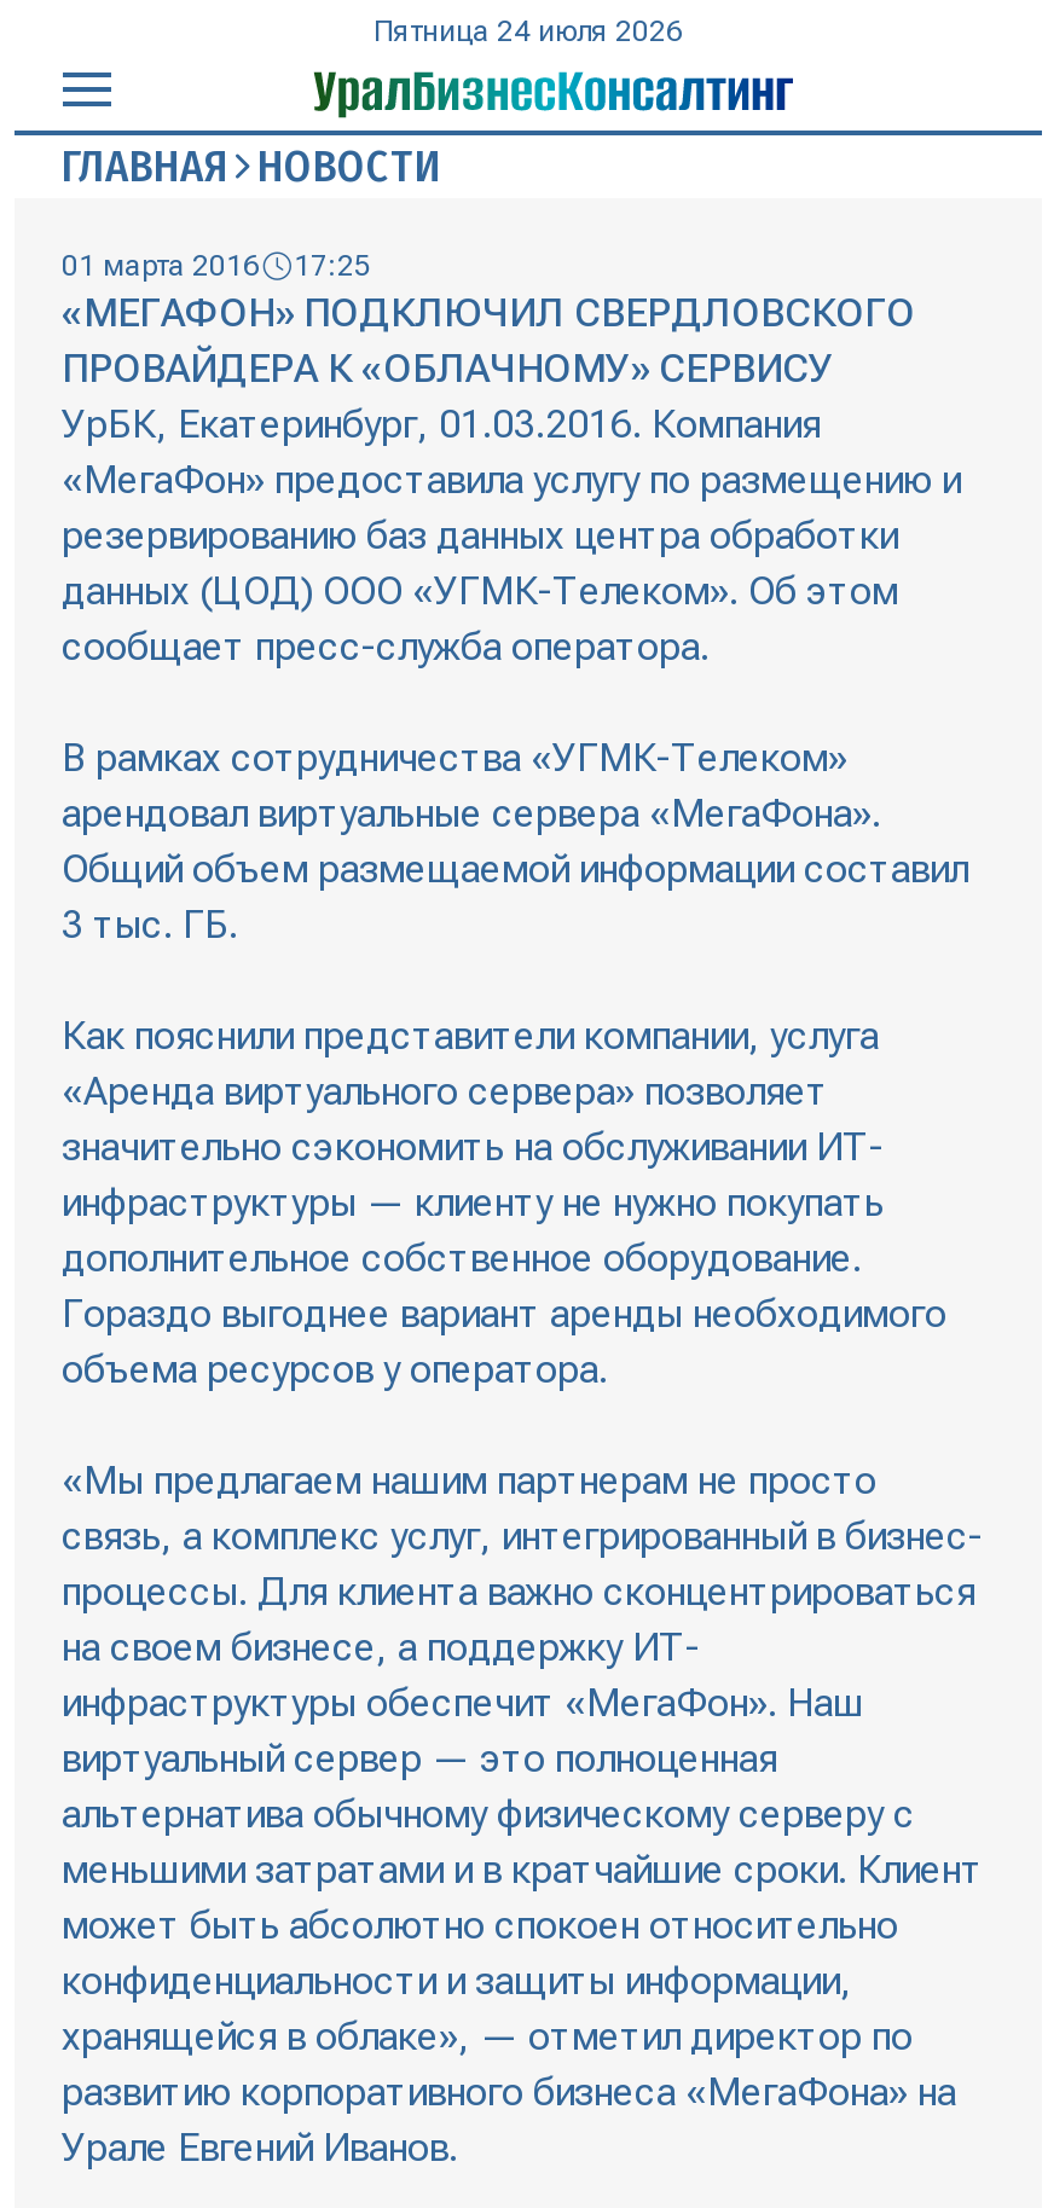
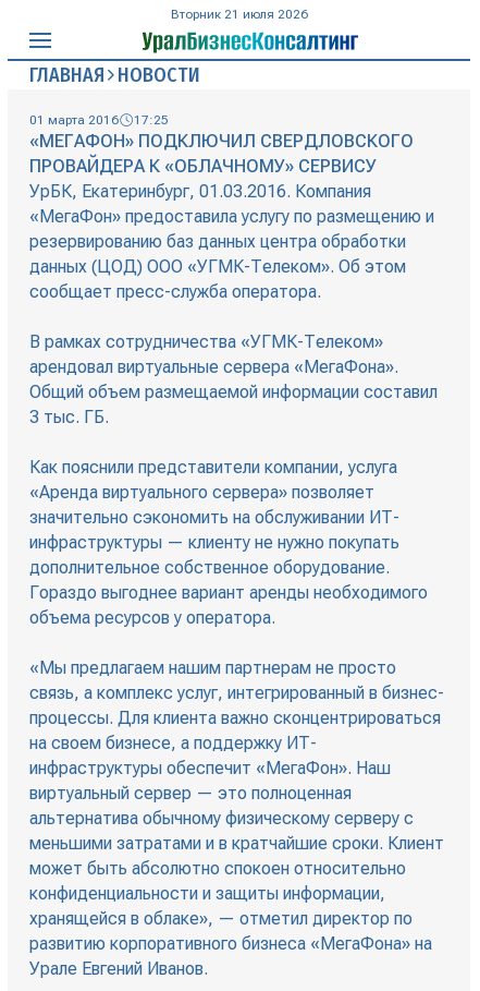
- Пятница 24 июля 2026
+ Вторник 21 июля 2026
